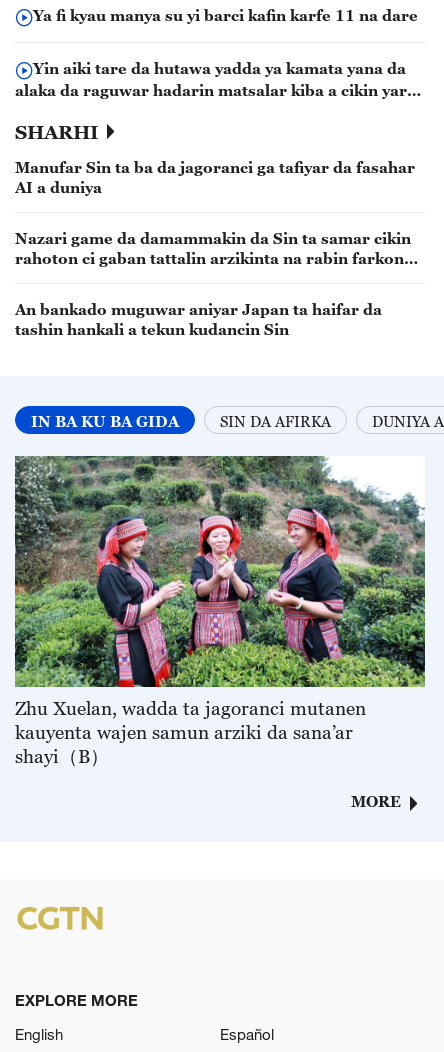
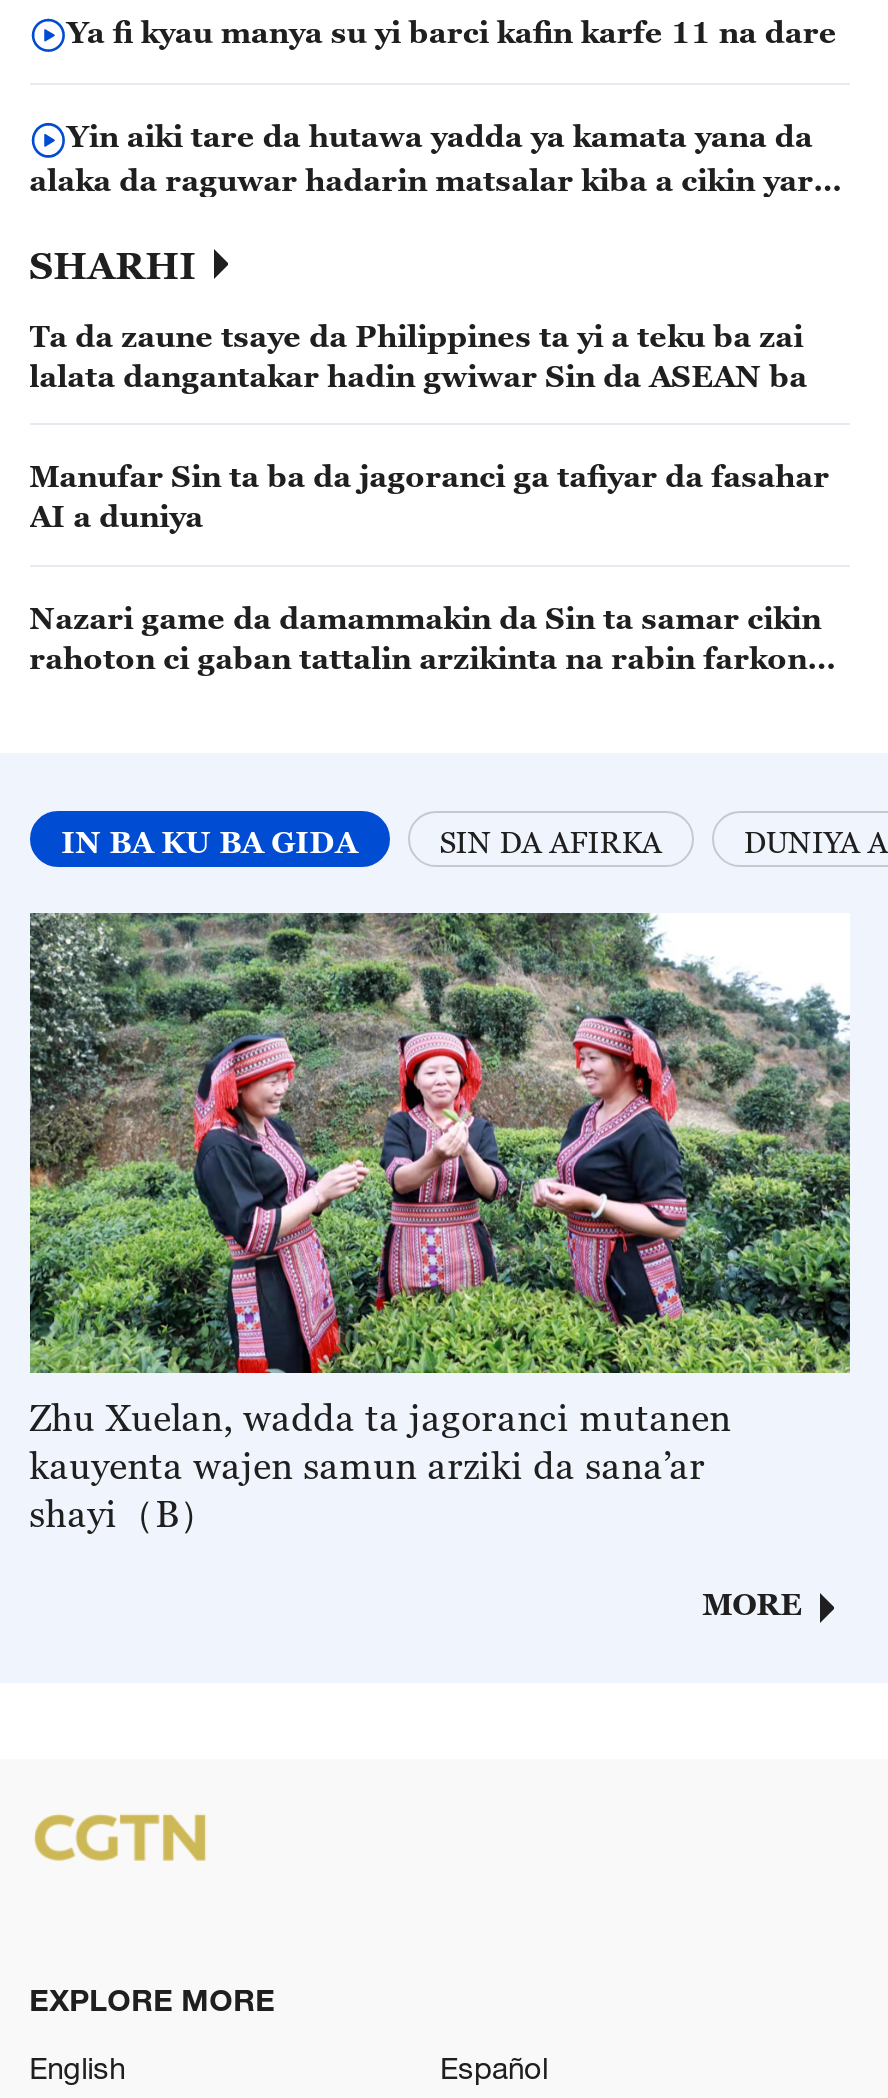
+ Ta da zaune tsaye da Philippines ta yi a teku ba zai
+ lalata dangantakar hadin gwiwar Sin da ASEAN ba

moved down: Manufar Sin ta ba da jagoranci ga tafiyar da fasahar | AI a duniya | Nazari game da damammakin da Sin ta samar cikin | rahoton ci gaban tattalin arzikinta na rabin farkon

- An bankado muguwar aniyar Japan ta haifar da
- tashin hankali a tekun kudancin Sin
